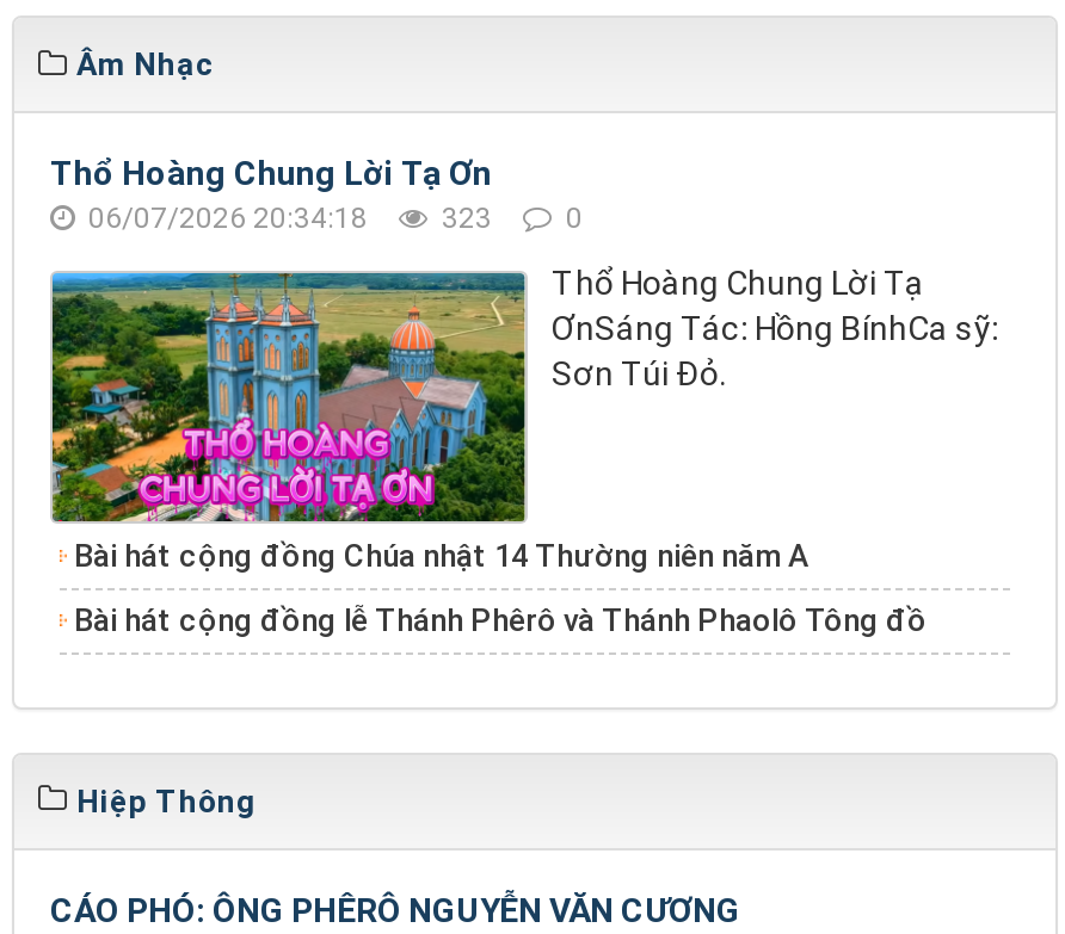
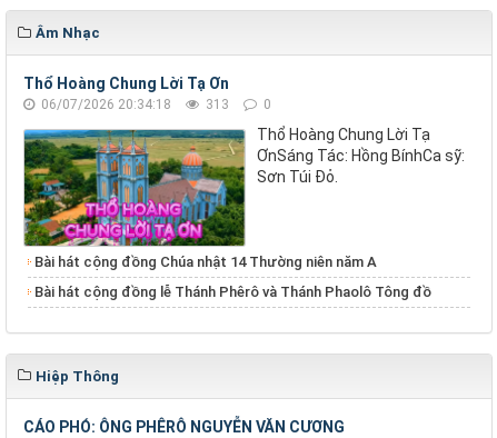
- 06/07/2026 20:34:18 323 0
+ 06/07/2026 20:34:18 313 0
